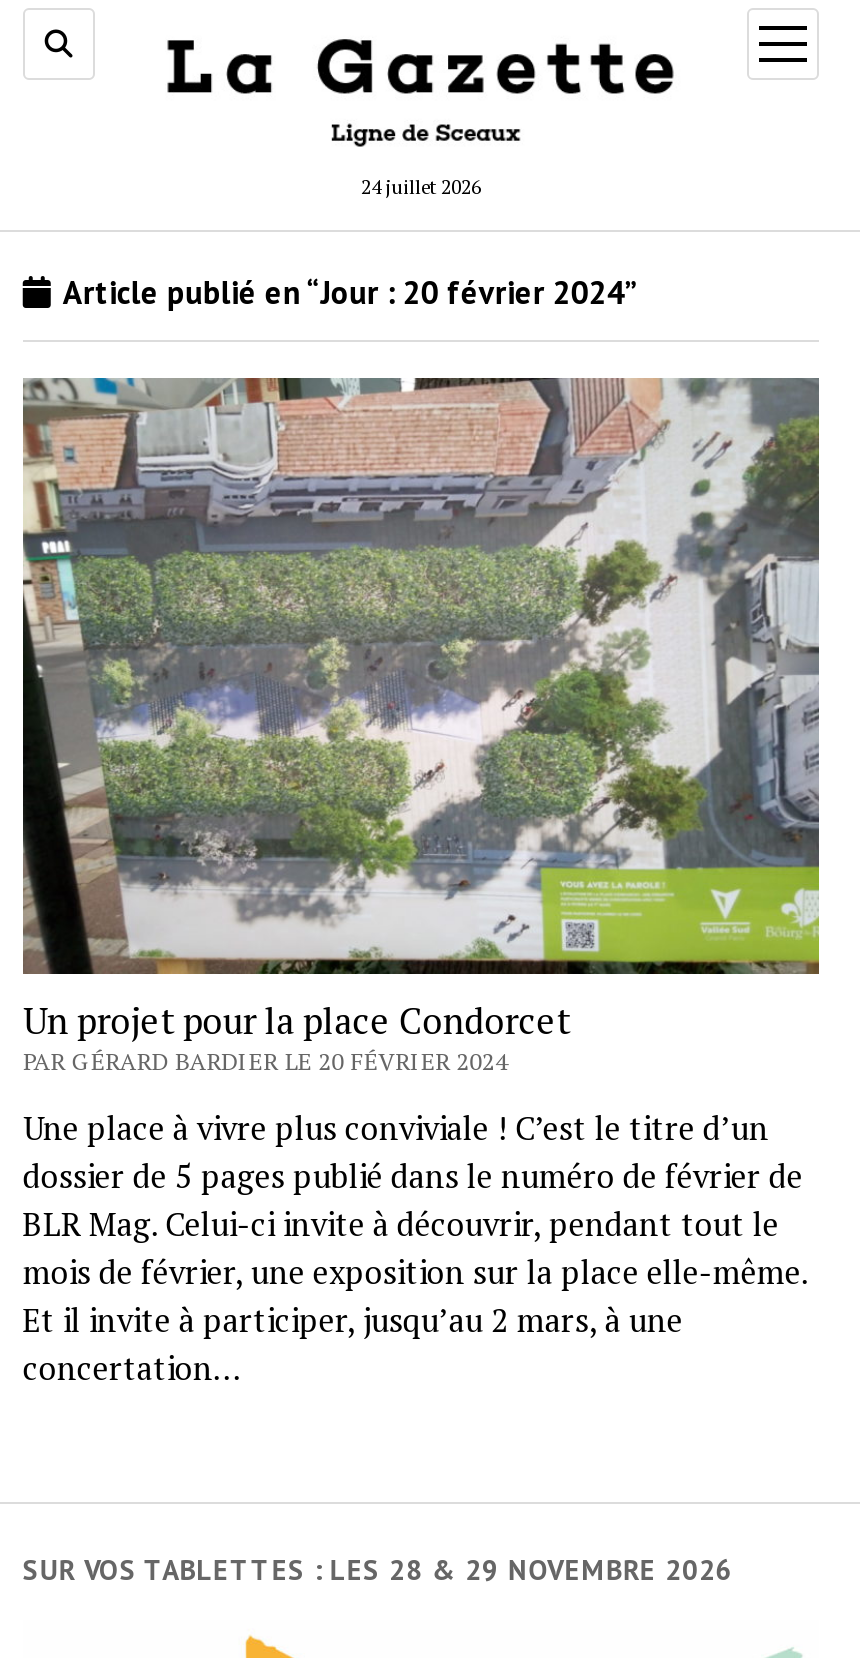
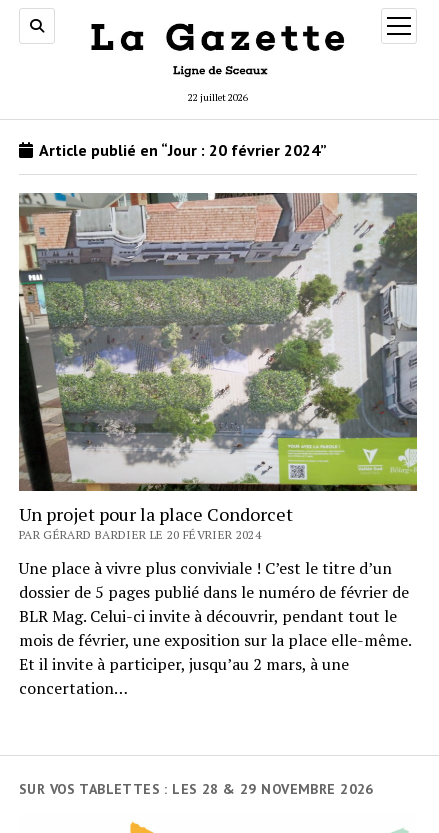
- 24 juillet 2026
+ 22 juillet 2026
